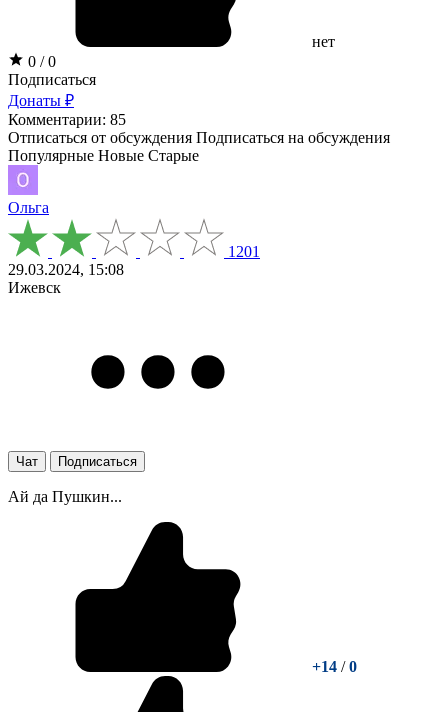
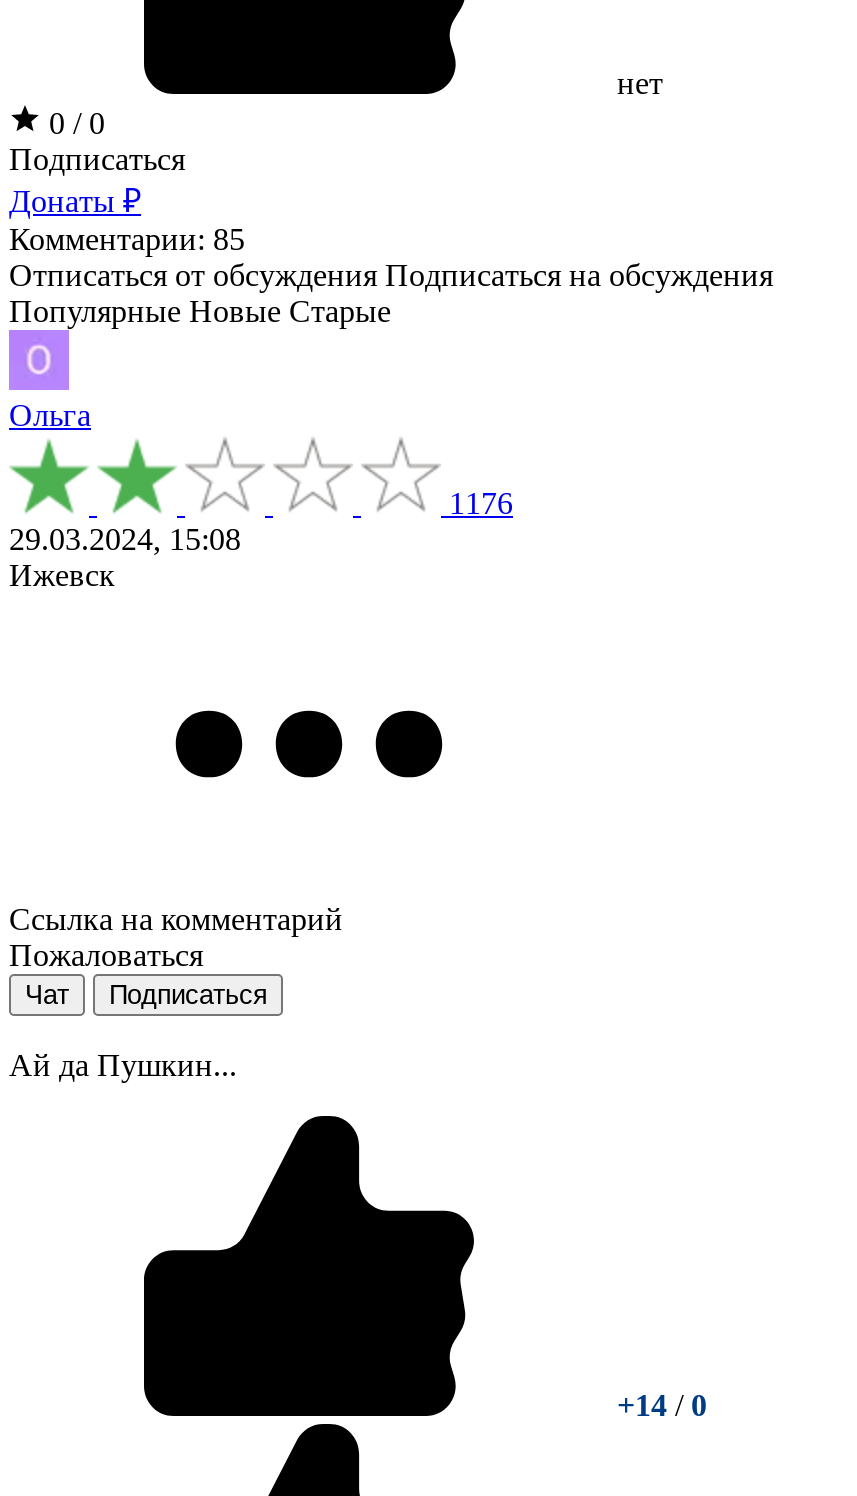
- 1201
+ 1176

+ Ссылка на комментарий
+ Пожаловаться
